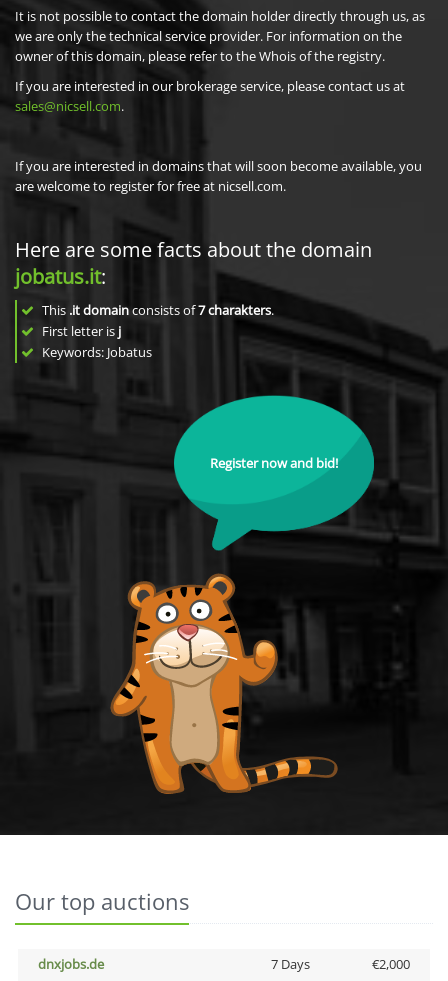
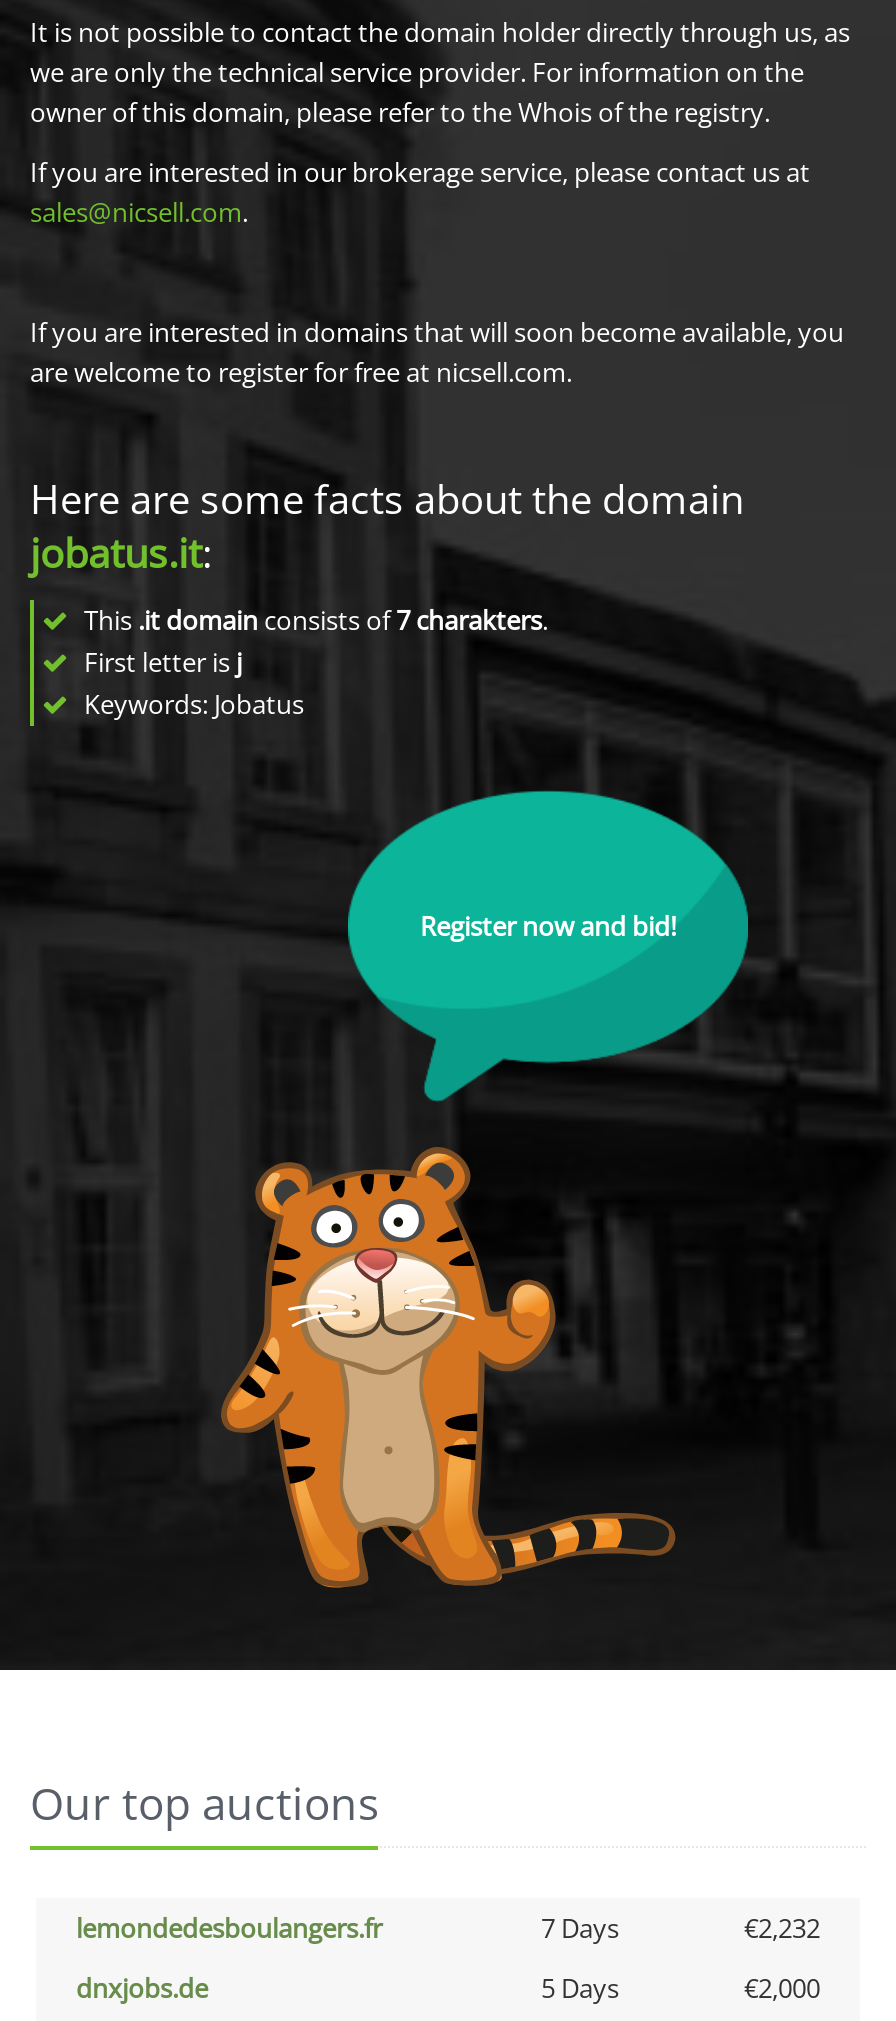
+ lemondedesboulangers.fr
+ 7 Days
+ €2,232

- 7 Days
+ 5 Days
